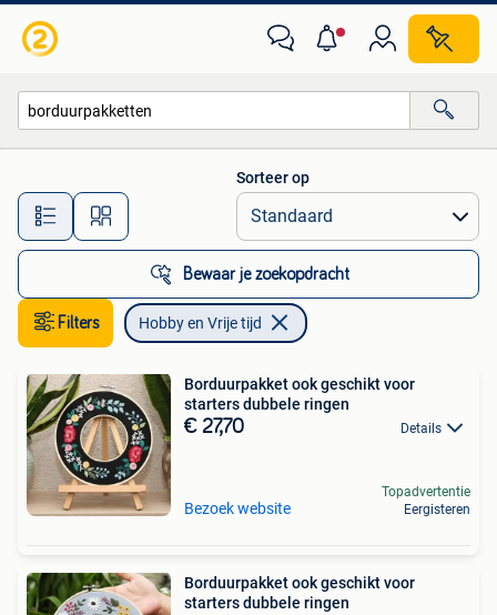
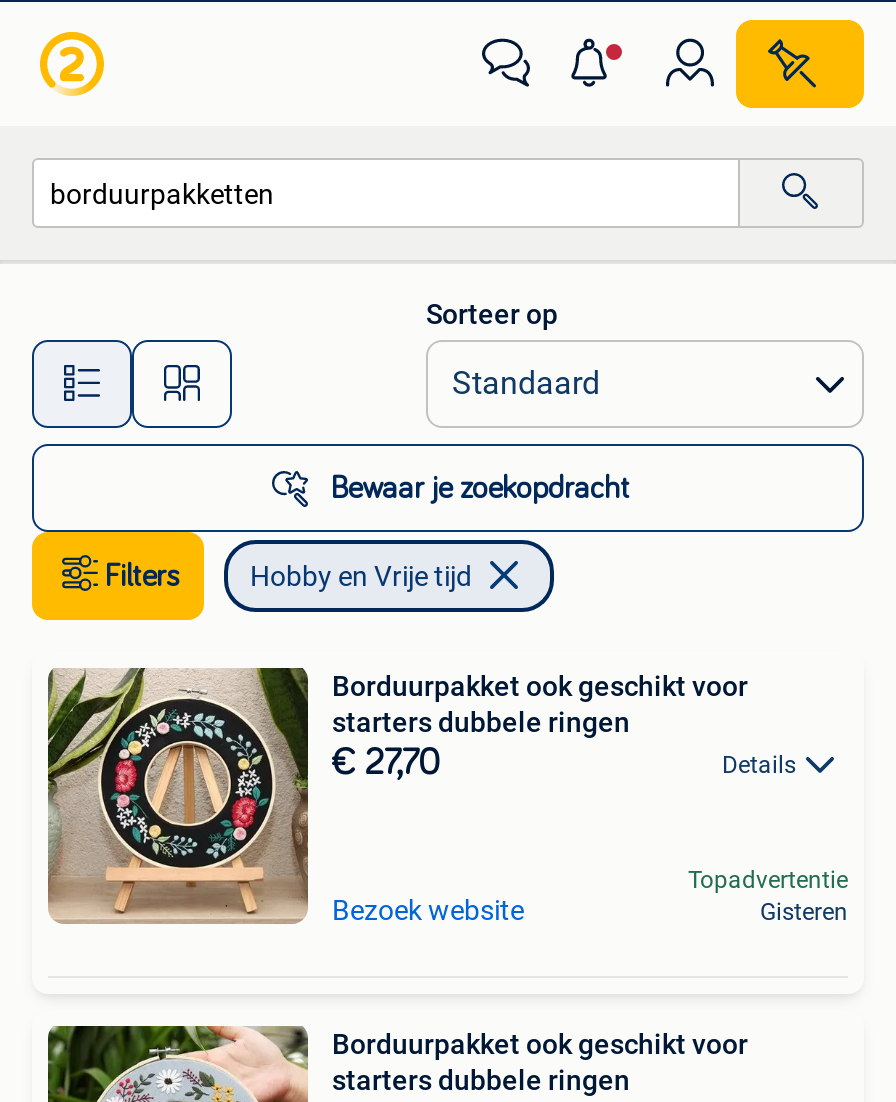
- Eergisteren
+ Gisteren
